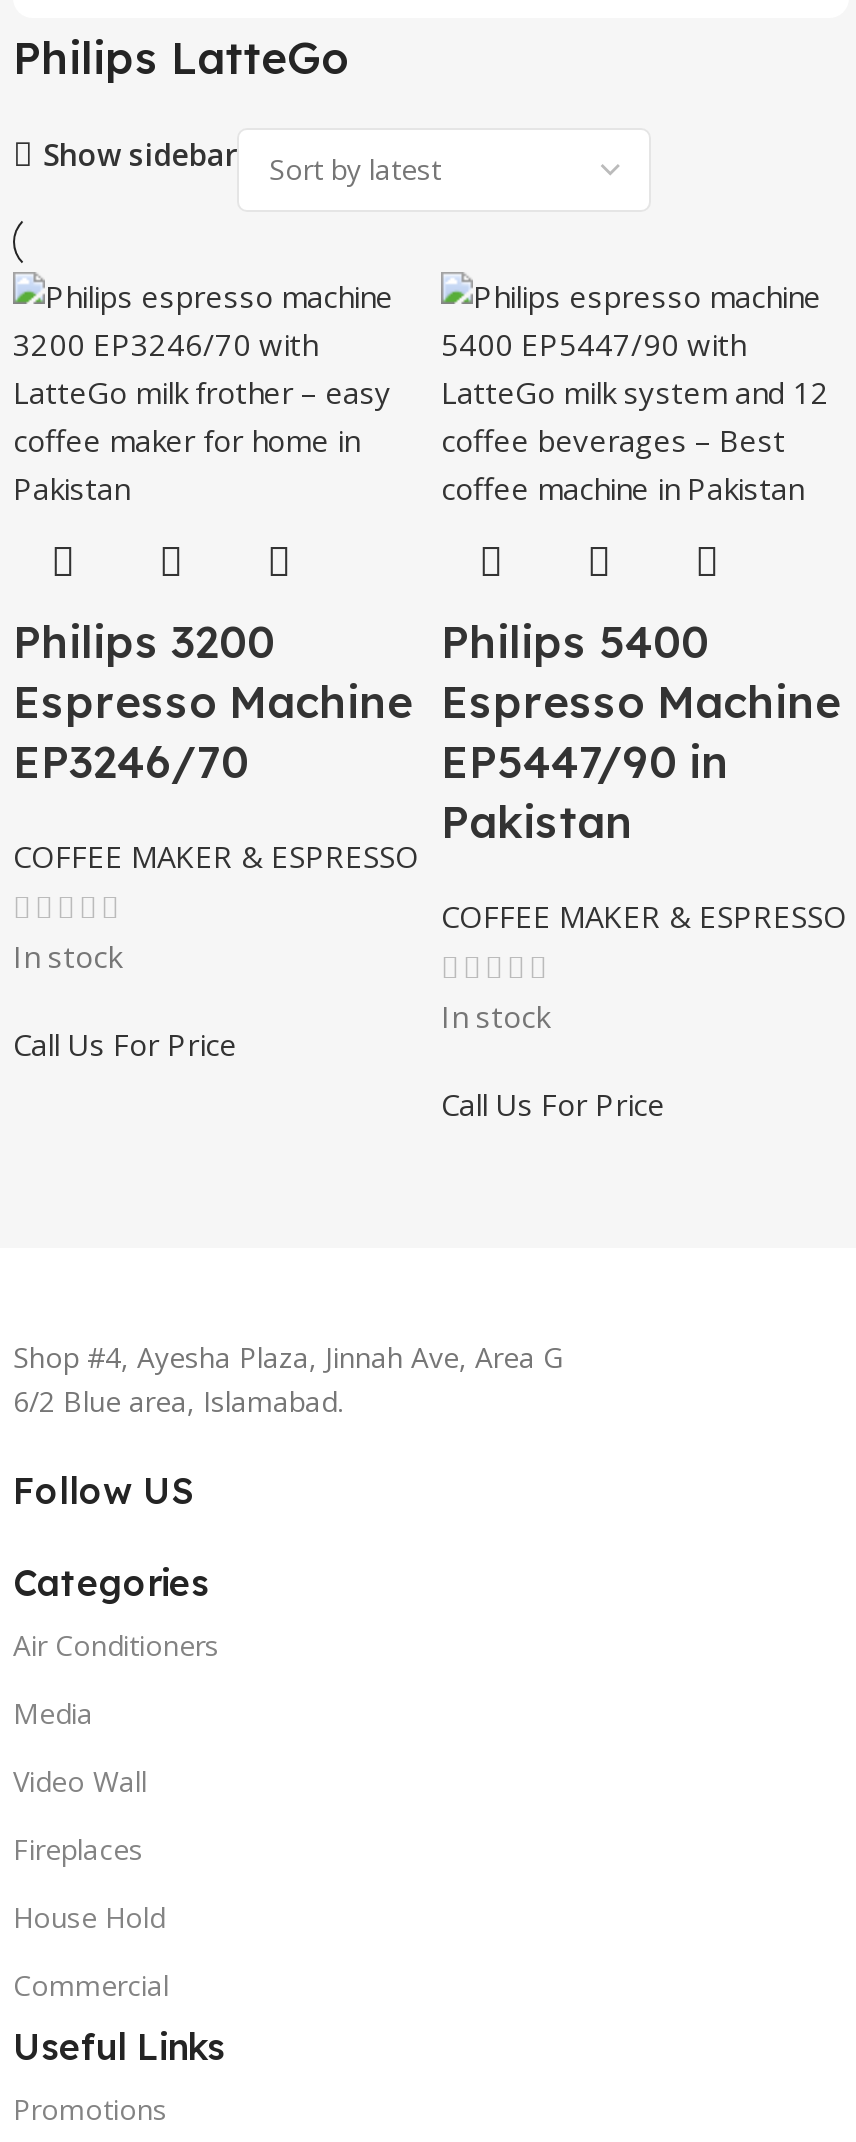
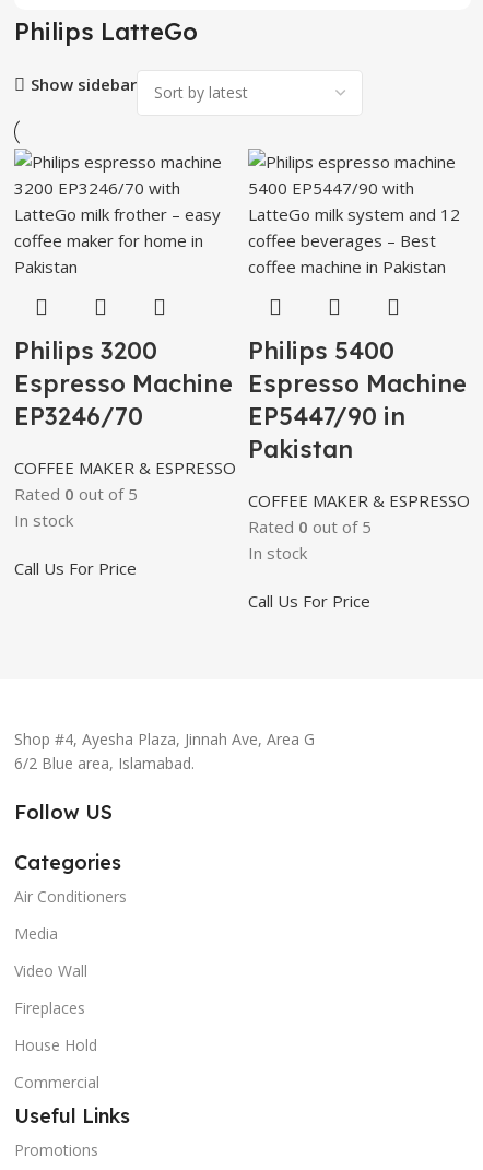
+ Rated 0 out of 5

+ Rated 0 out of 5
